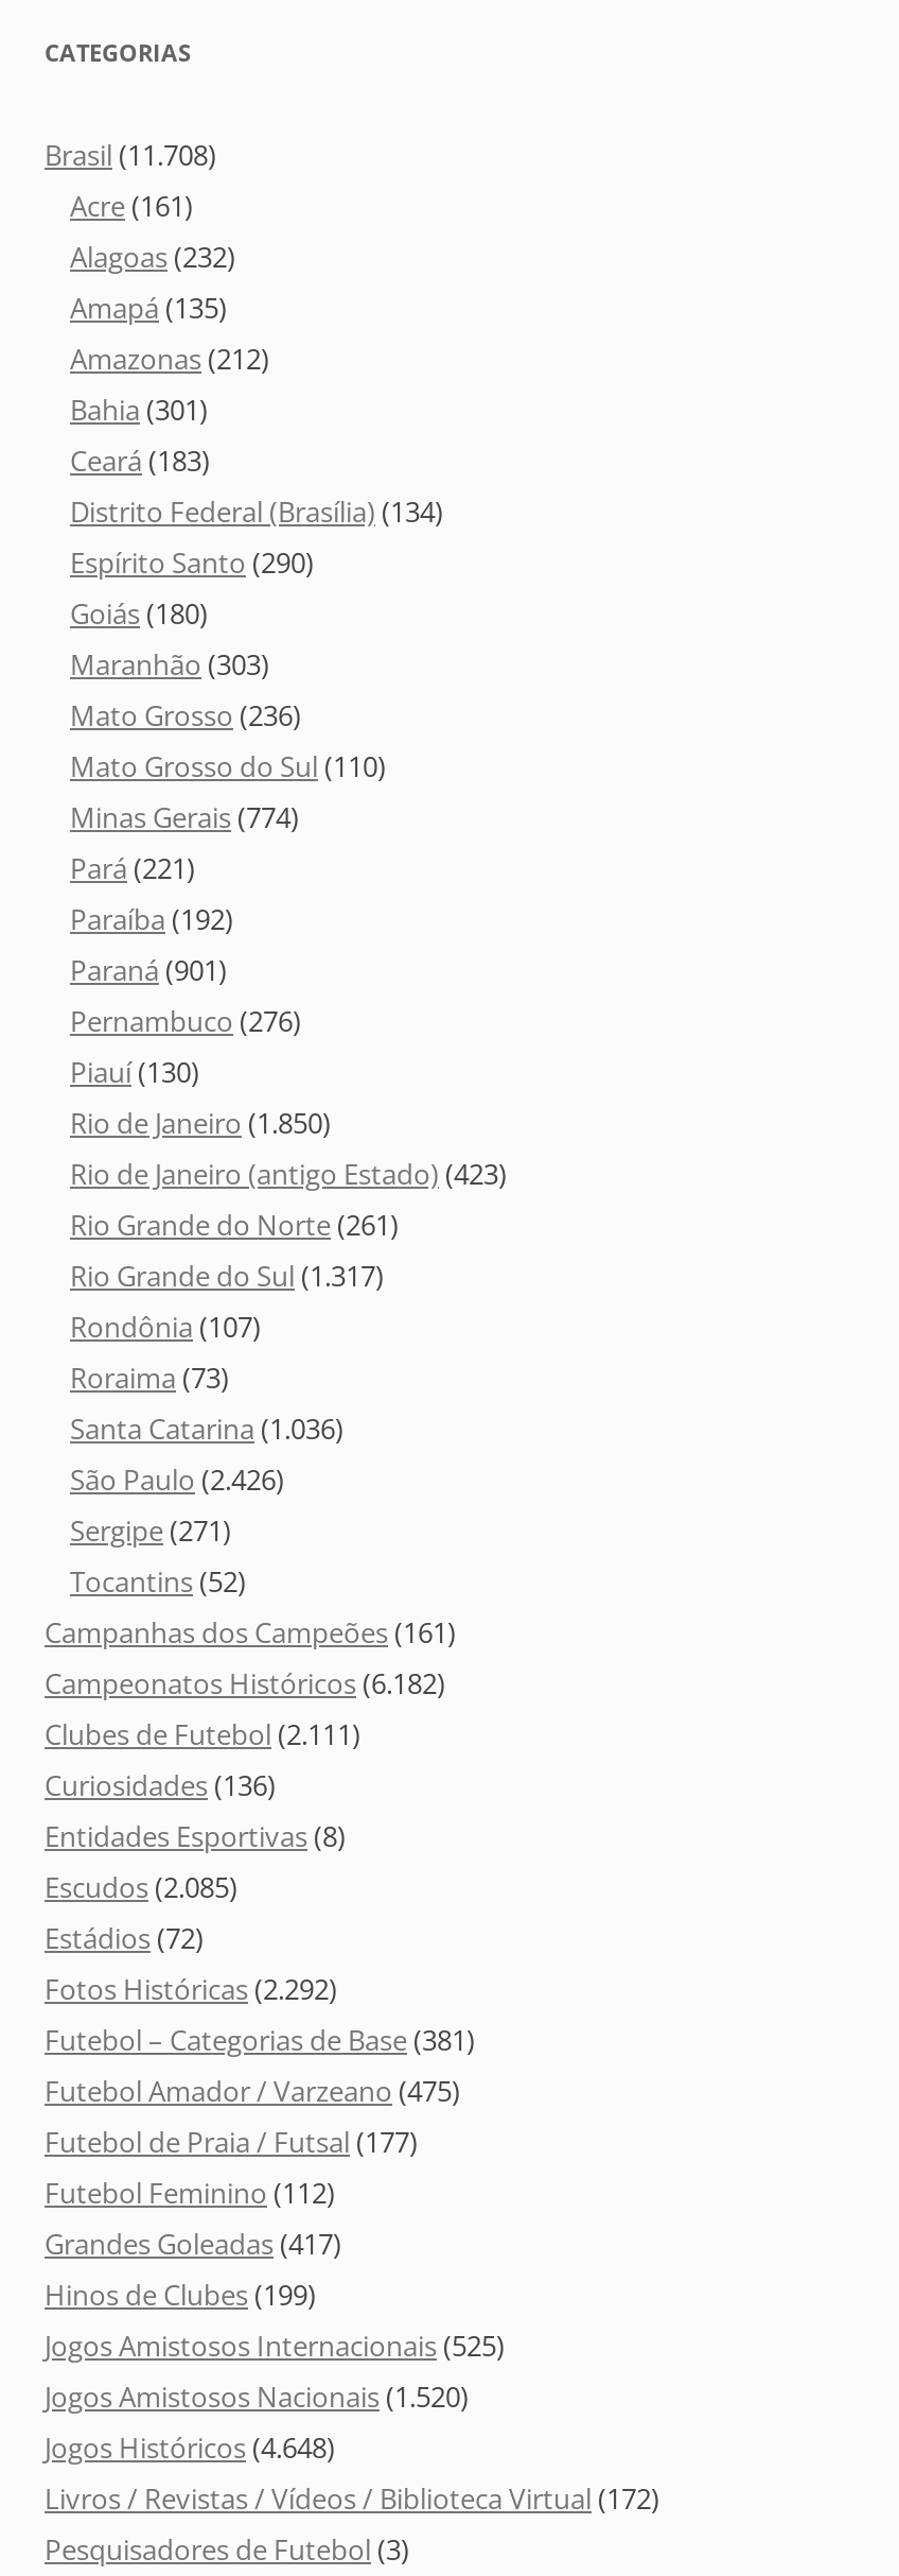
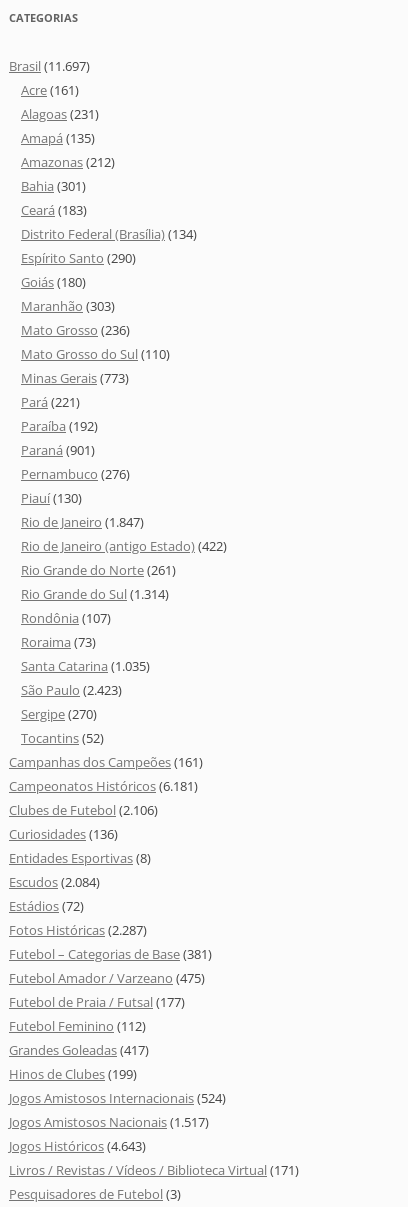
- Brasil (11.708)
+ Brasil (11.697)

- Alagoas (232)
+ Alagoas (231)

- Minas Gerais (774)
+ Minas Gerais (773)

- Rio de Janeiro (1.850)
+ Rio de Janeiro (1.847)

- Rio de Janeiro (antigo Estado) (423)
+ Rio de Janeiro (antigo Estado) (422)

- Rio Grande do Sul (1.317)
+ Rio Grande do Sul (1.314)

- Santa Catarina (1.036)
+ Santa Catarina (1.035)

- São Paulo (2.426)
+ São Paulo (2.423)

- Sergipe (271)
+ Sergipe (270)

- Campeonatos Históricos (6.182)
+ Campeonatos Históricos (6.181)

- Clubes de Futebol (2.111)
+ Clubes de Futebol (2.106)

- Escudos (2.085)
+ Escudos (2.084)

- Fotos Históricas (2.292)
+ Fotos Históricas (2.287)

- Jogos Amistosos Internacionais (525)
+ Jogos Amistosos Internacionais (524)

- Jogos Amistosos Nacionais (1.520)
+ Jogos Amistosos Nacionais (1.517)

- Jogos Históricos (4.648)
+ Jogos Históricos (4.643)

- Livros / Revistas / Vídeos / Biblioteca Virtual (172)
+ Livros / Revistas / Vídeos / Biblioteca Virtual (171)
